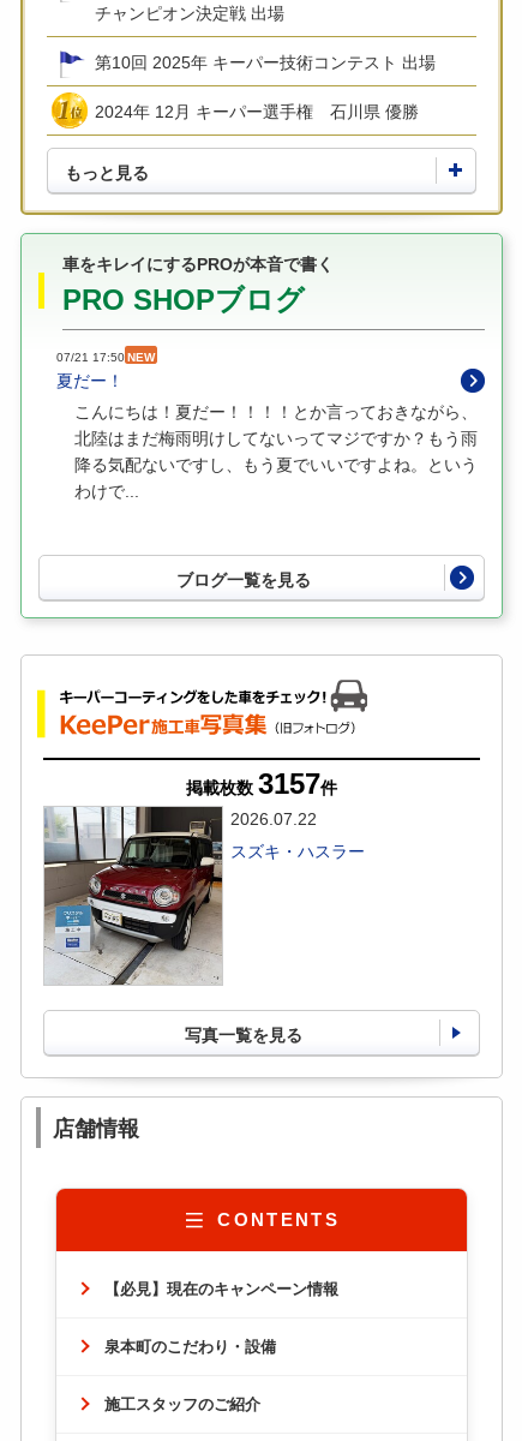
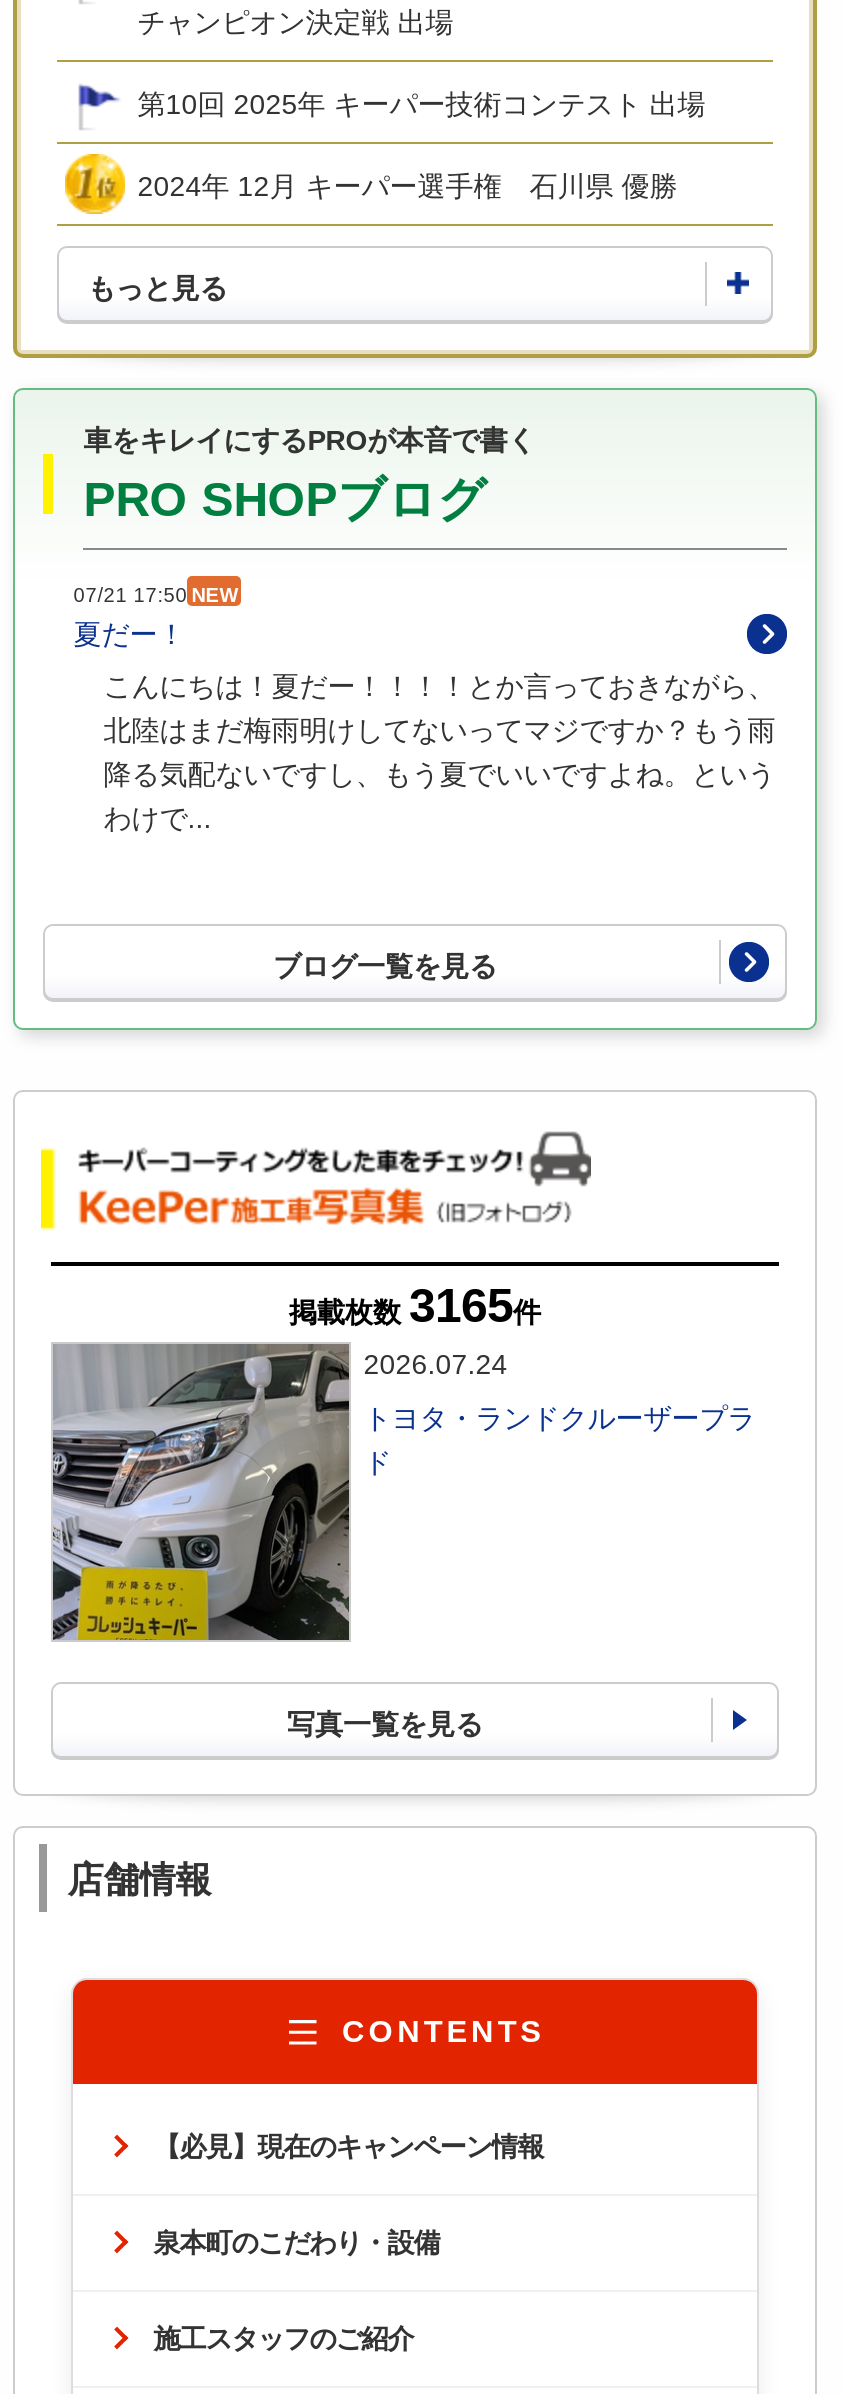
- [image]
- 掲載枚数3157件
- 2026.07.22
+ [image]
+ 掲載枚数3165件
+ 2026.07.24

- スズキ・ハスラー
+ トヨタ・ランドクルーザープラ
+ ド
